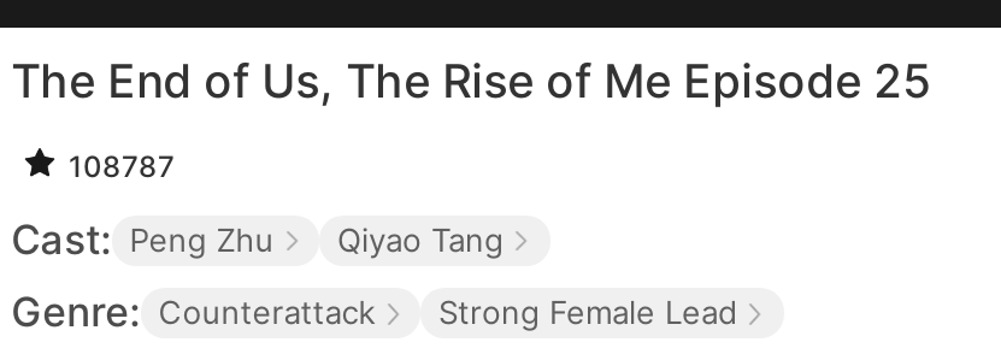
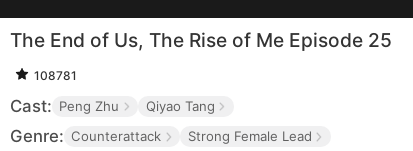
- 108787
+ 108781
